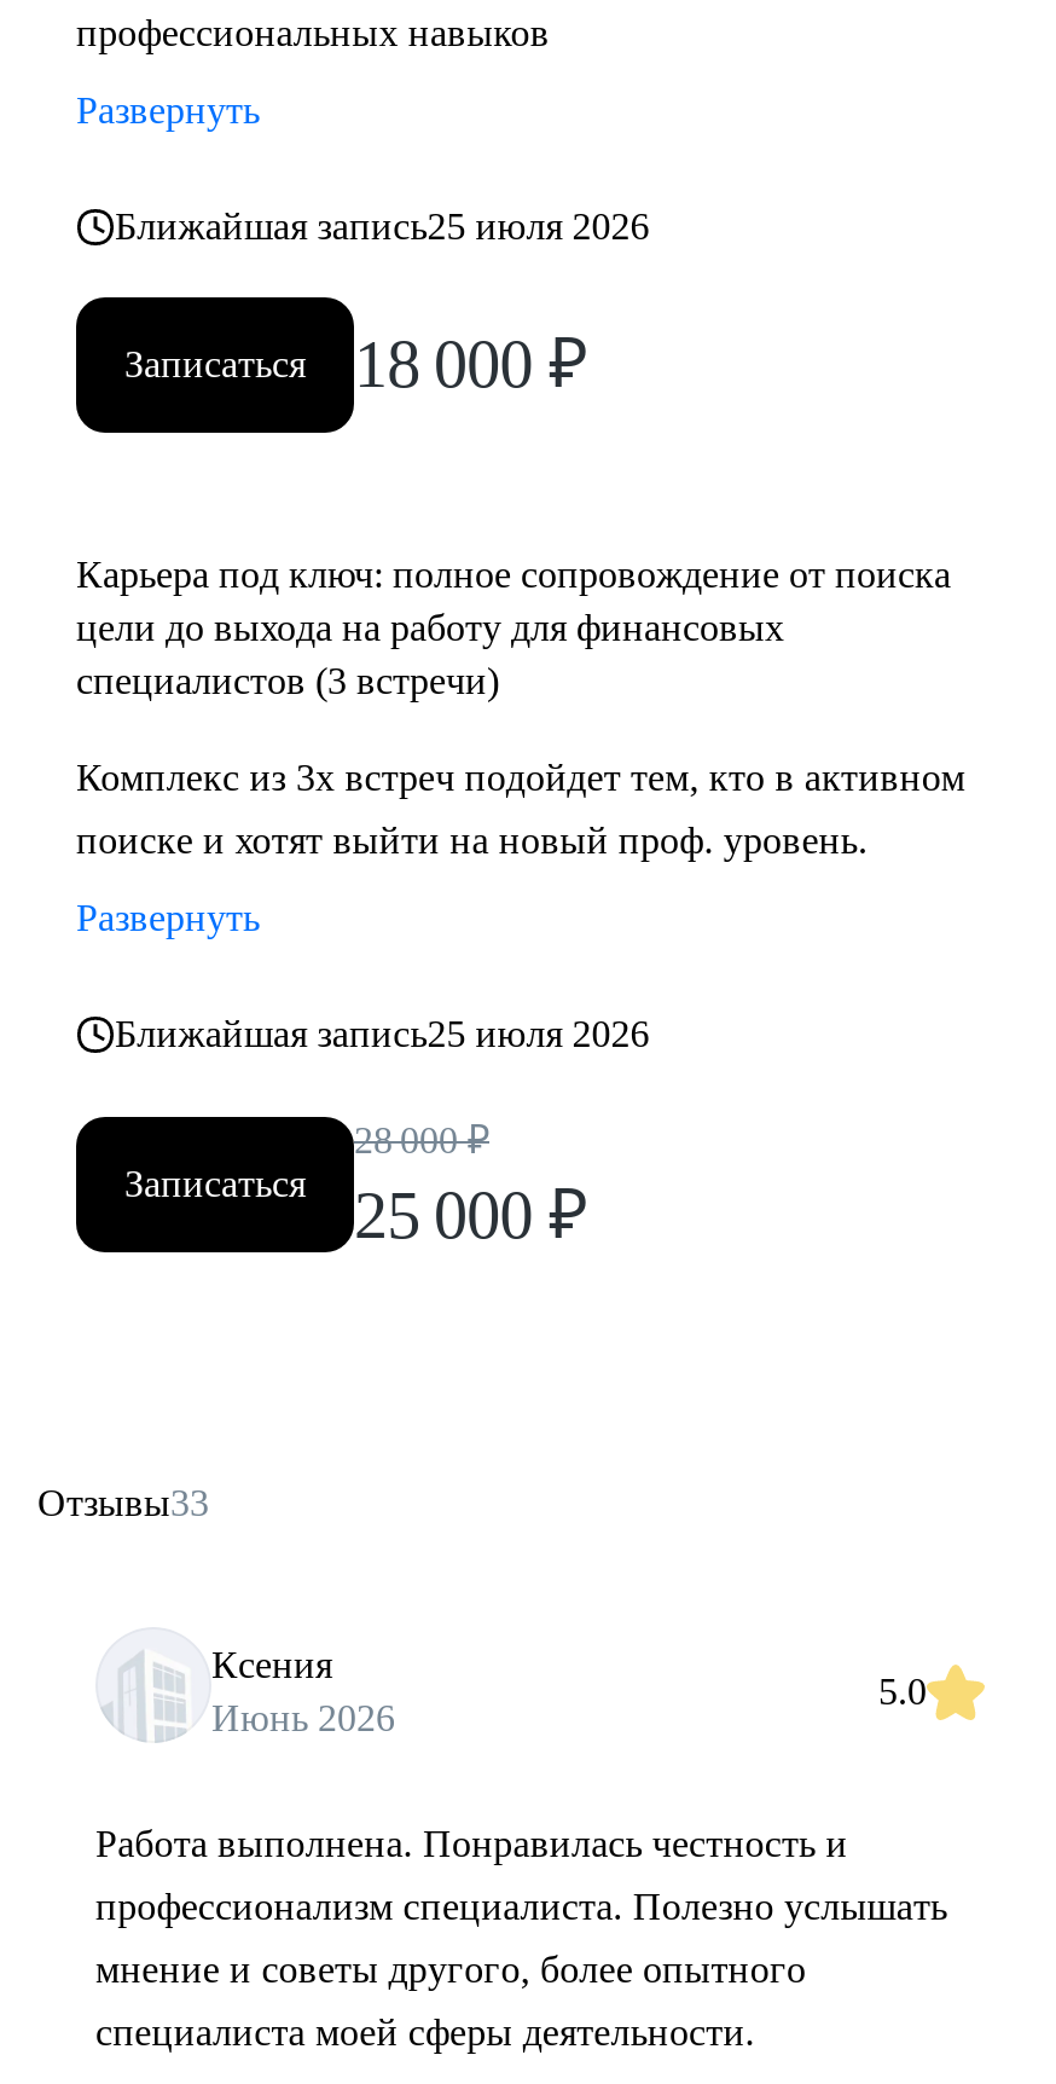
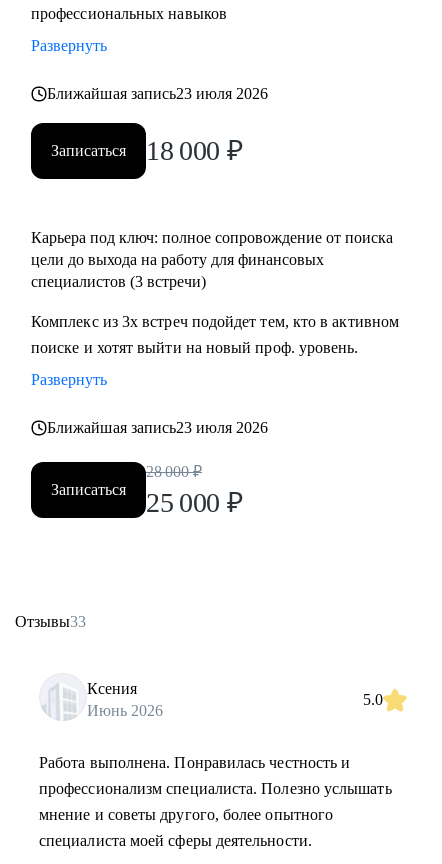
- Ближайшая запись25 июля 2026
+ Ближайшая запись23 июля 2026

- Ближайшая запись25 июля 2026
+ Ближайшая запись23 июля 2026
